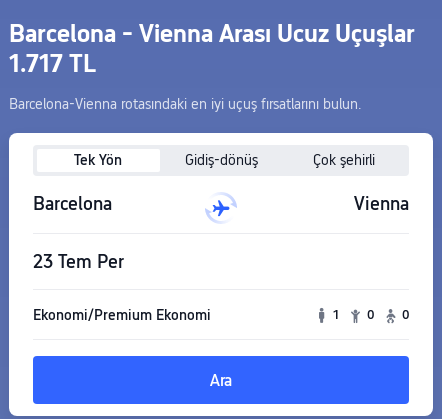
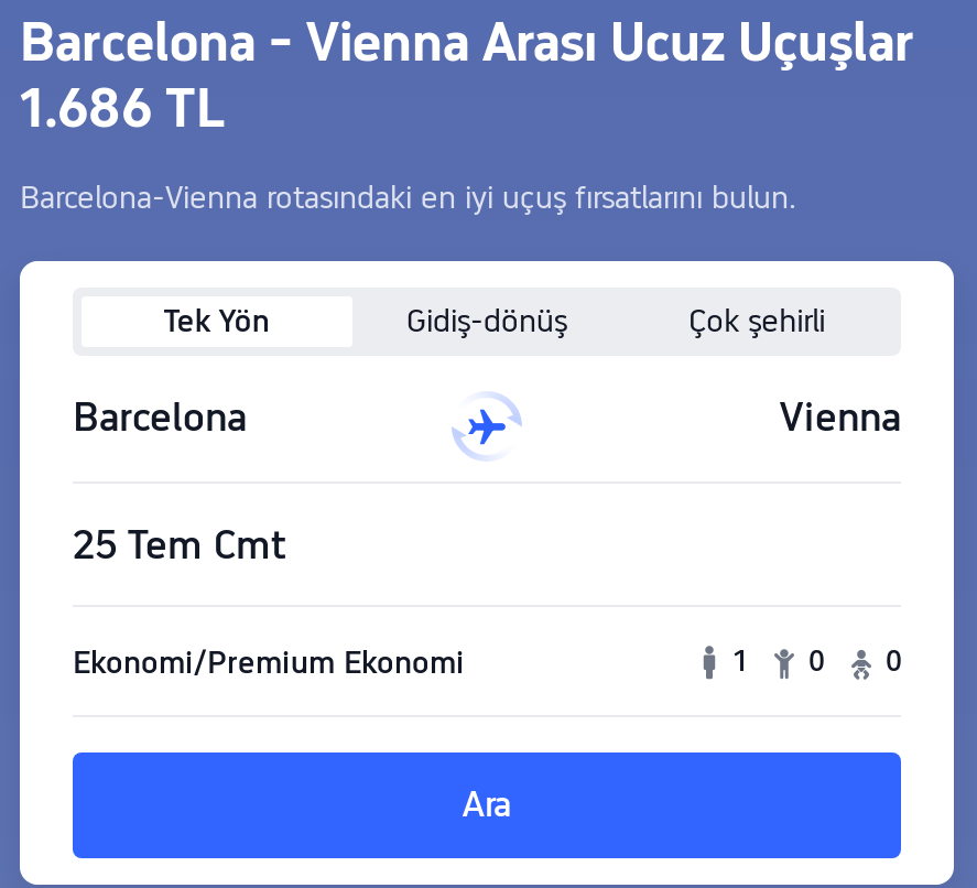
- 1.717 TL
+ 1.686 TL

- 23 Tem Per
+ 25 Tem Cmt
